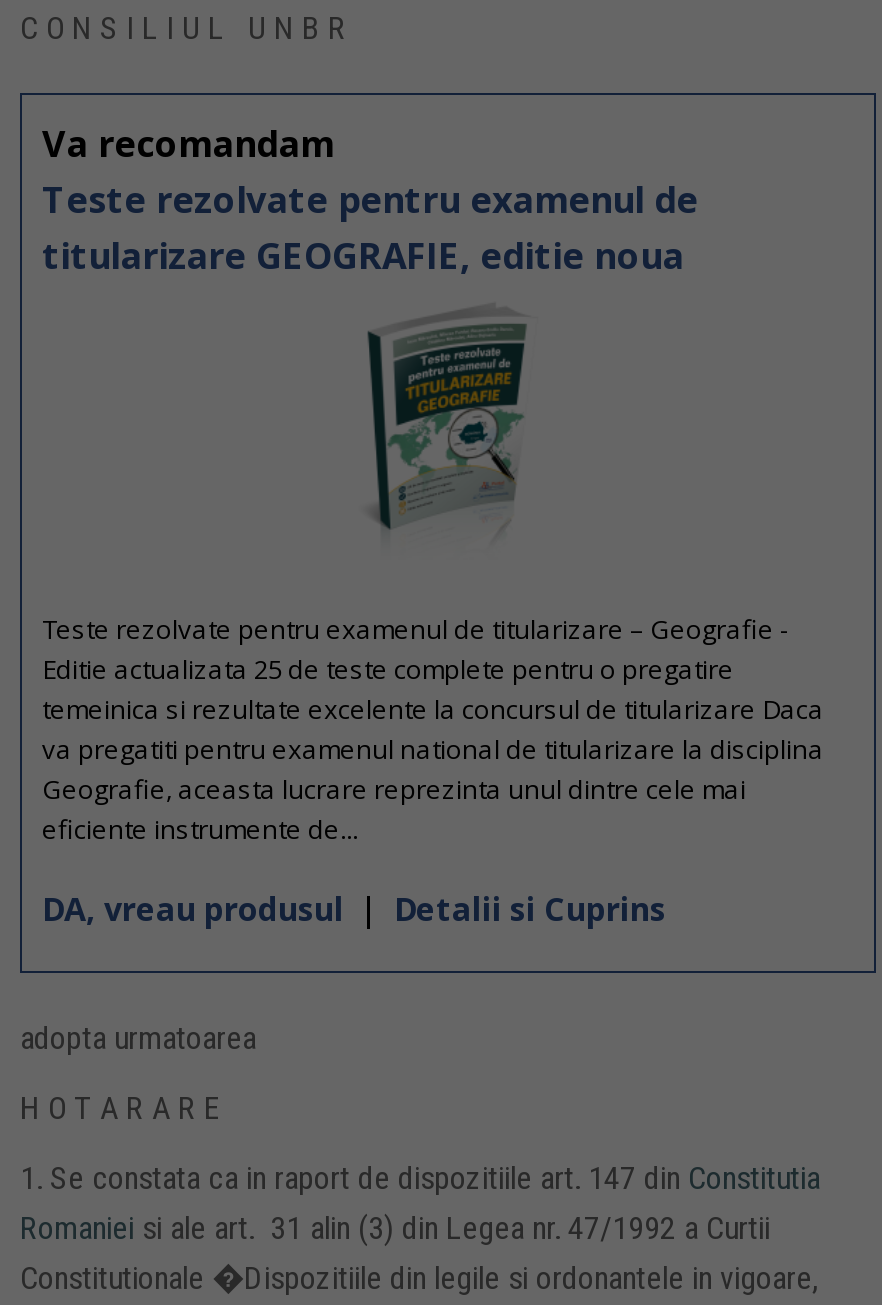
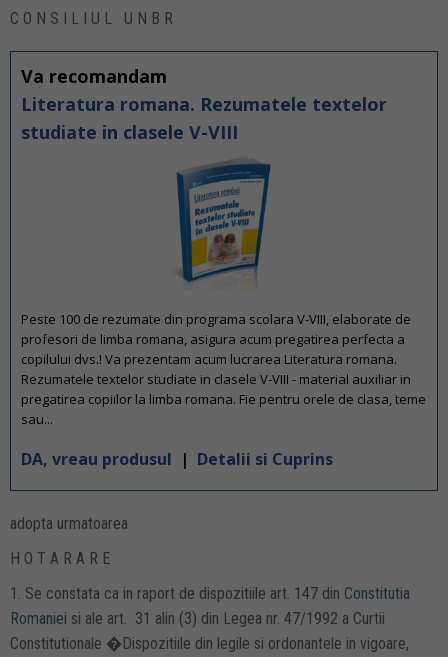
- Teste rezolvate pentru examenul de
- titularizare GEOGRAFIE, editie noua
+ Literatura romana. Rezumatele textelor
+ studiate in clasele V-VIII

- [image]
- Teste rezolvate pentru examenul de titularizare – Geografie -
- Editie actualizata 25 de teste complete pentru o pregatire
- temeinica si rezultate excelente la concursul de titularizare Daca
- va pregatiti pentru examenul national de titularizare la disciplina
- Geografie, aceasta lucrare reprezinta unul dintre cele mai
- eficiente instrumente de...
+ [image]
+ Peste 100 de rezumate din programa scolara V-VIII, elaborate de
+ profesori de limba romana, asigura acum pregatirea perfecta a
+ copilului dvs.! Va prezentam acum lucrarea Literatura romana.
+ Rezumatele textelor studiate in clasele V-VIII - material auxiliar in
+ pregatirea copiilor la limba romana. Fie pentru orele de clasa, teme
+ sau...
